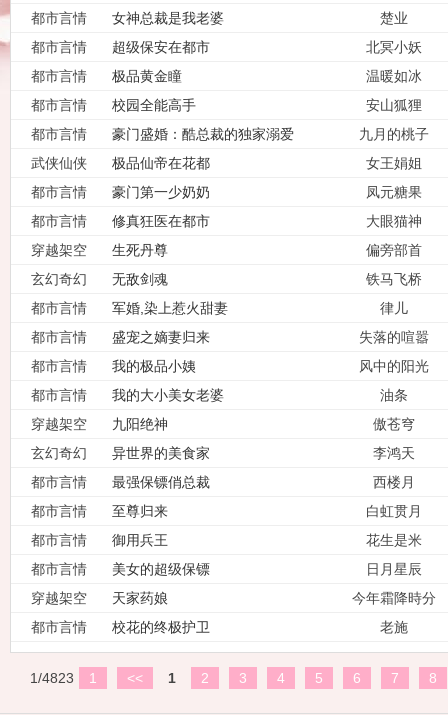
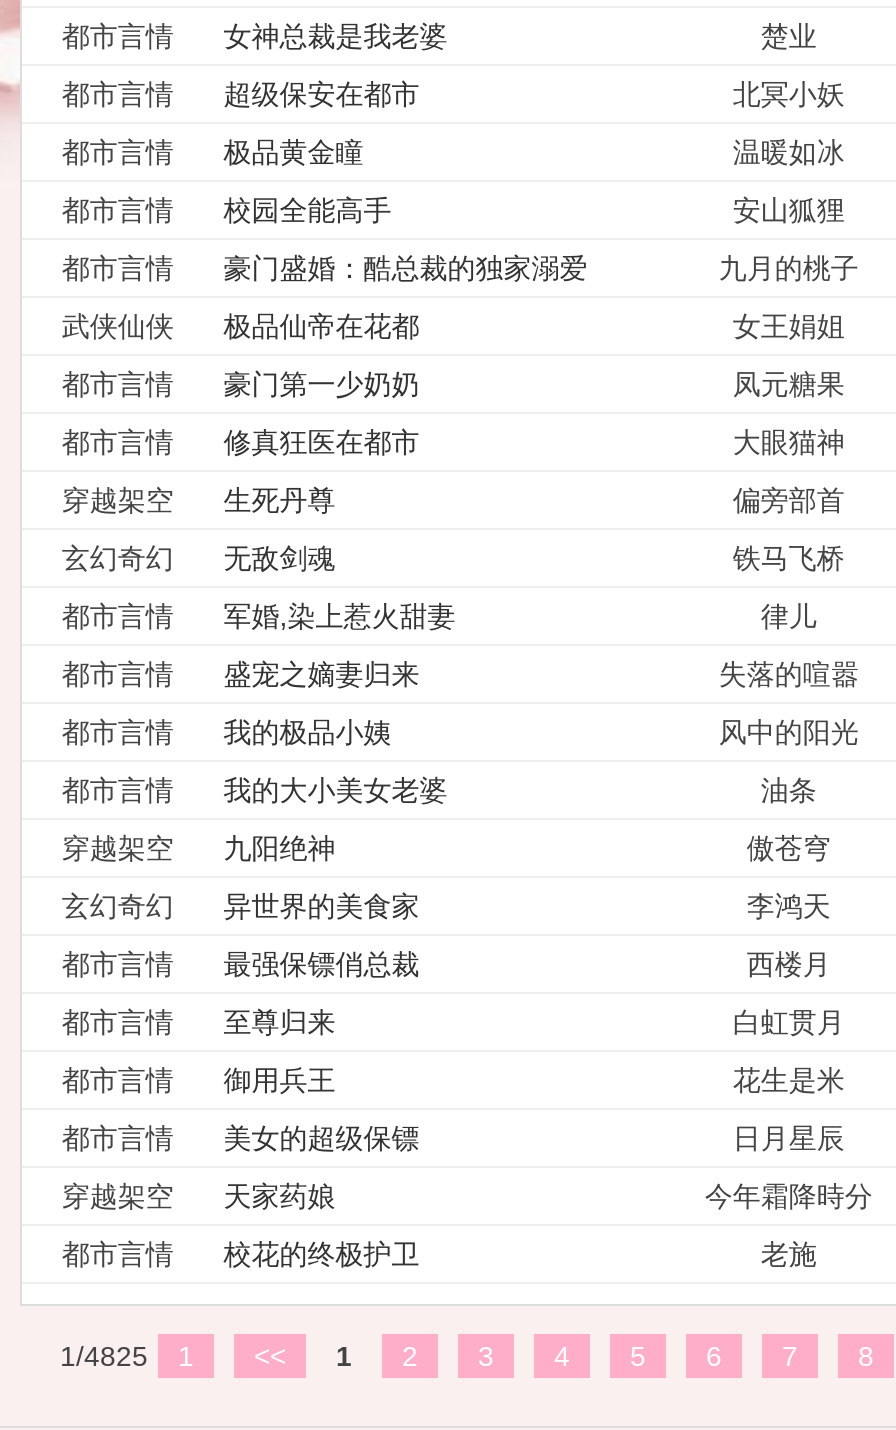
- 1/4823
+ 1/4825
